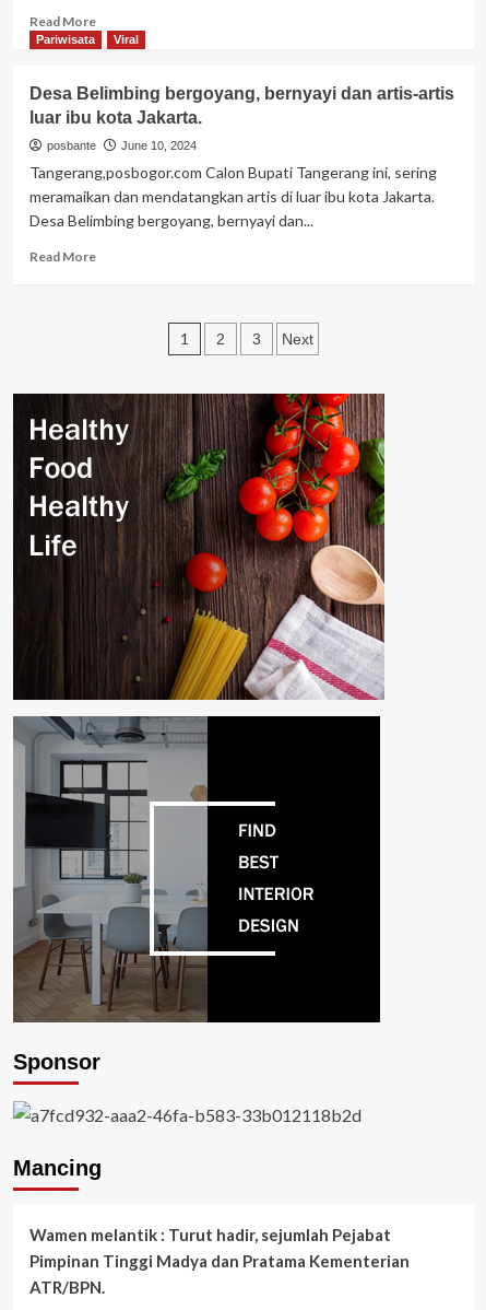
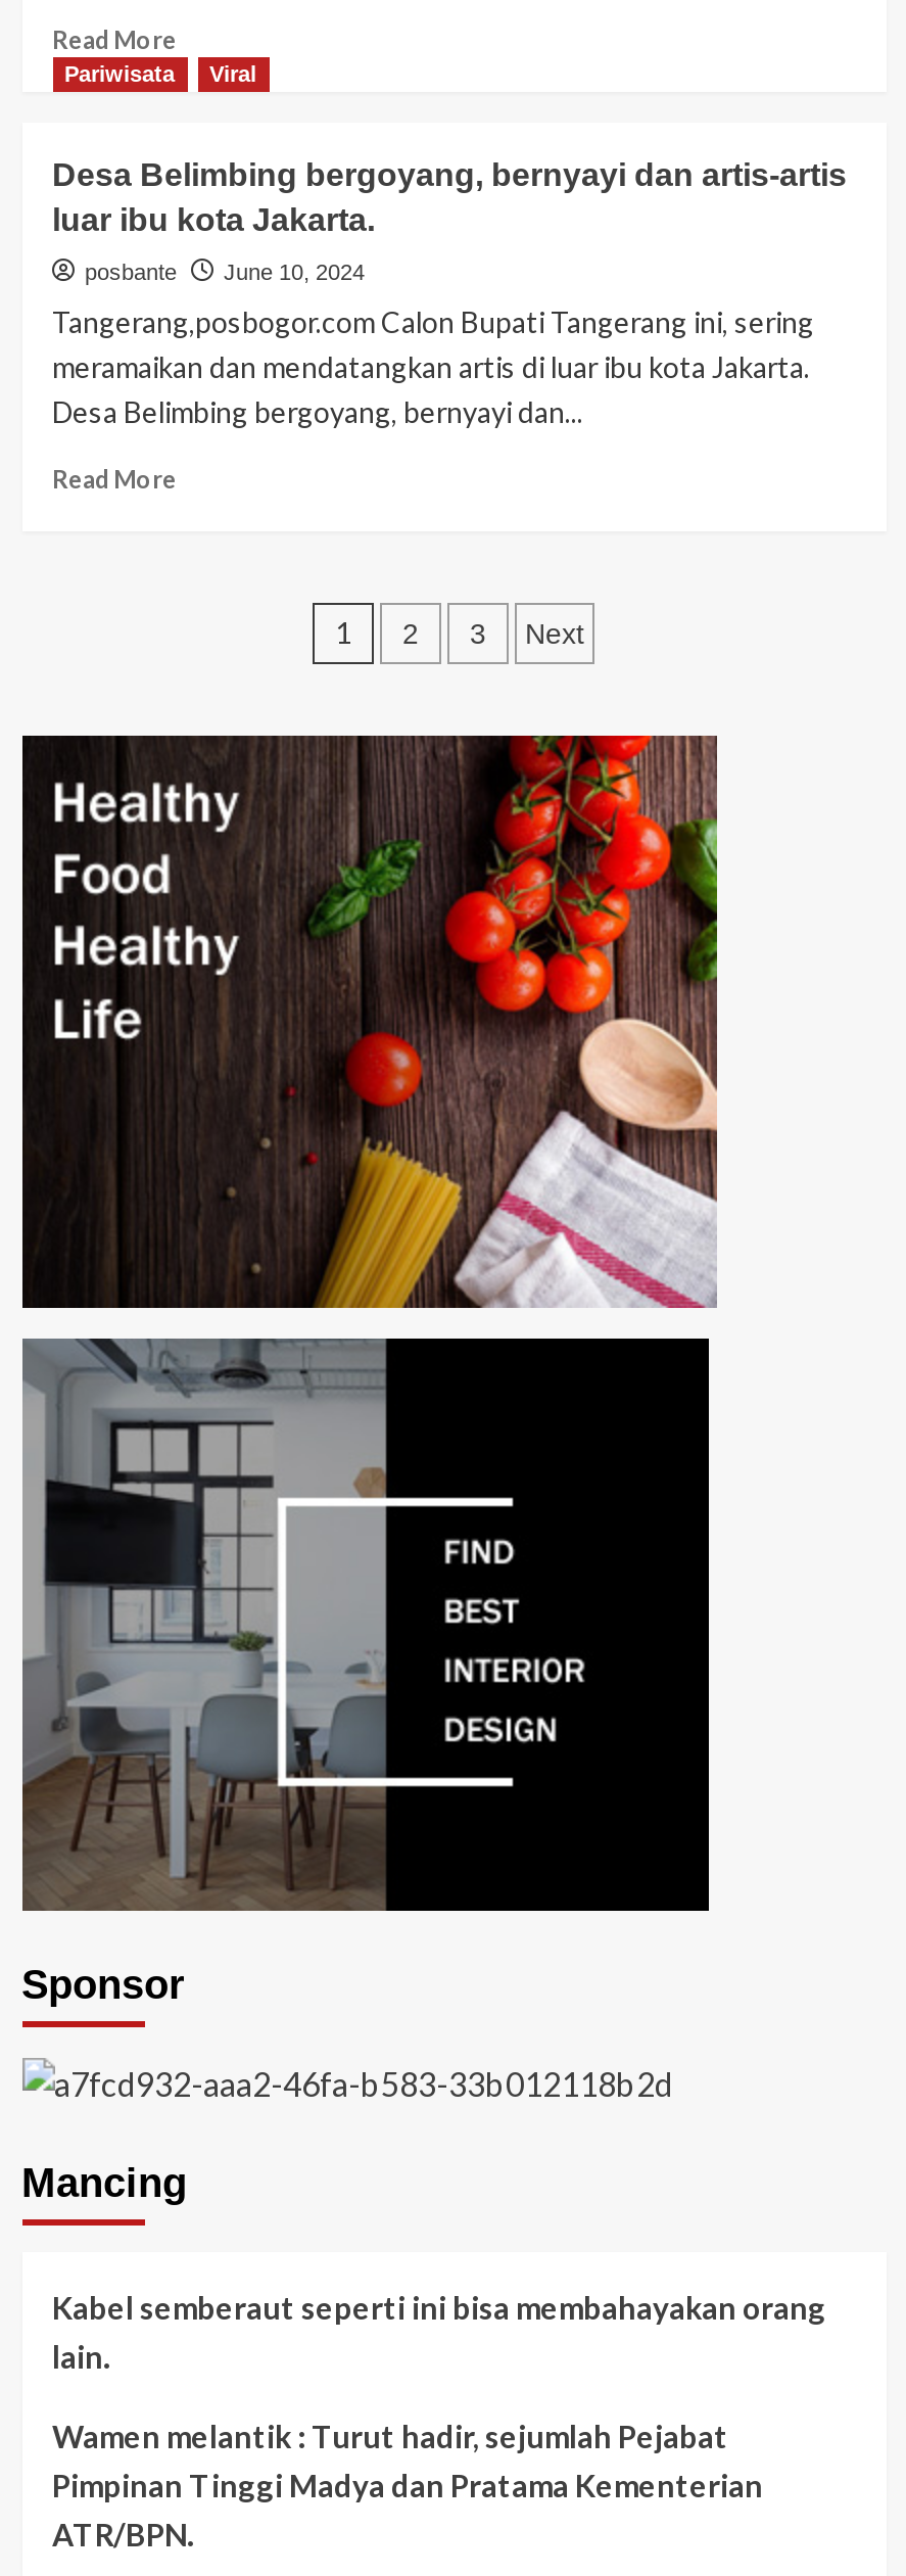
+ Kabel semberaut seperti ini bisa membahayakan orang
+ lain.
